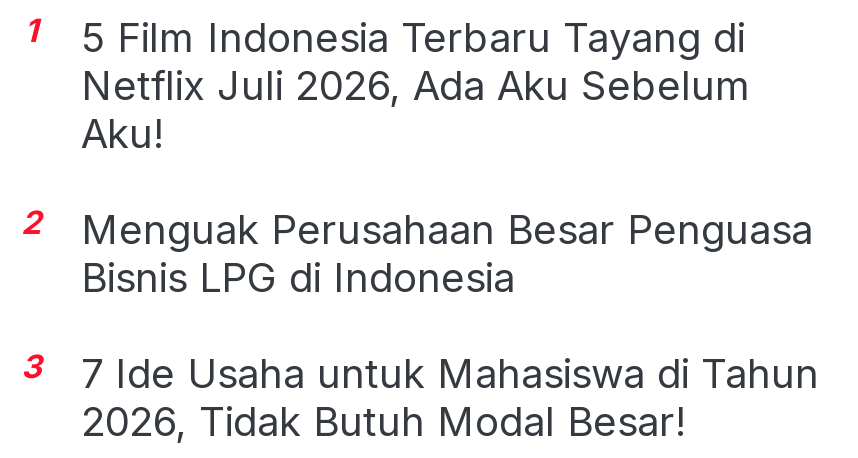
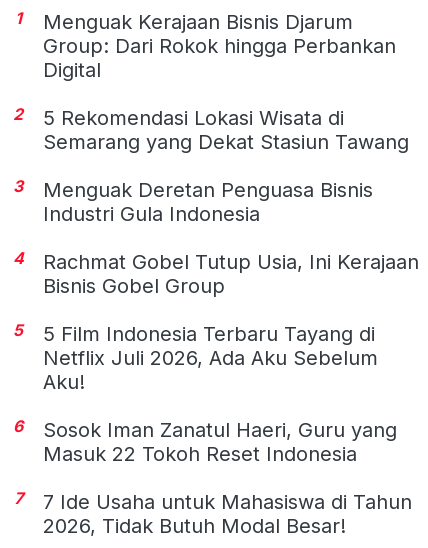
+ Menguak Kerajaan Bisnis Djarum
+ Group: Dari Rokok hingga Perbankan
+ Digital
+ 2
+ 5 Rekomendasi Lokasi Wisata di
+ Semarang yang Dekat Stasiun Tawang
+ 3
+ Menguak Deretan Penguasa Bisnis
+ Industri Gula Indonesia
+ 4
+ Rachmat Gobel Tutup Usia, Ini Kerajaan
+ Bisnis Gobel Group
+ 5

- 2
- Menguak Perusahaan Besar Penguasa
- Bisnis LPG di Indonesia
+ 6
+ Sosok Iman Zanatul Haeri, Guru yang
+ Masuk 22 Tokoh Reset Indonesia

- 3 7 Ide Usaha untuk Mahasiswa di Tahun
+ 7 7 Ide Usaha untuk Mahasiswa di Tahun
